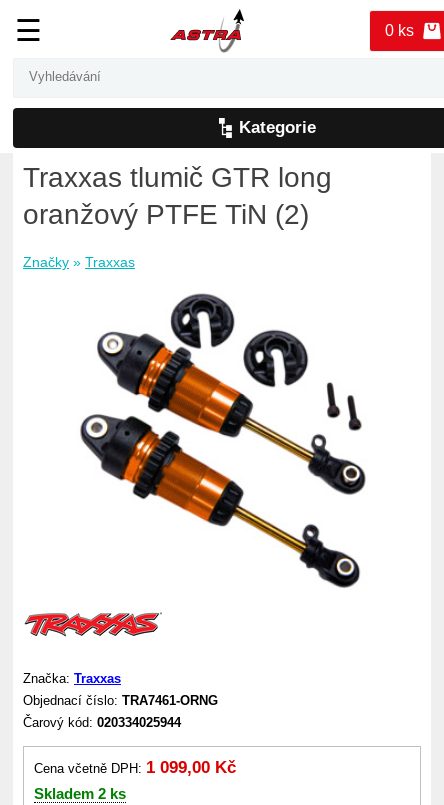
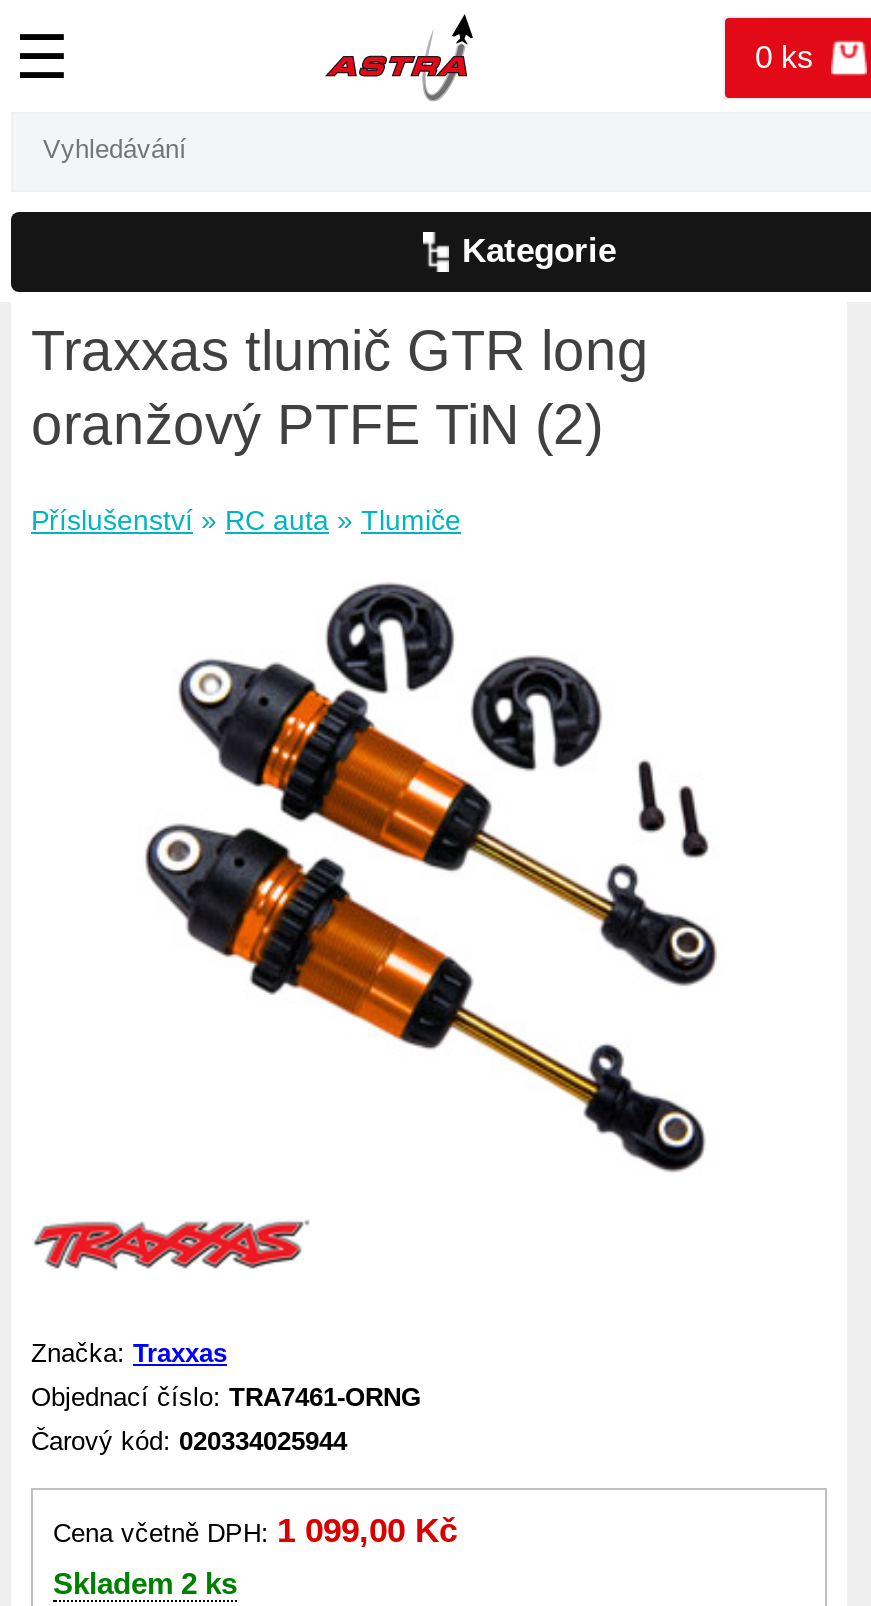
- Značky» Traxxas
+ Příslušenství» RC auta» Tlumiče
